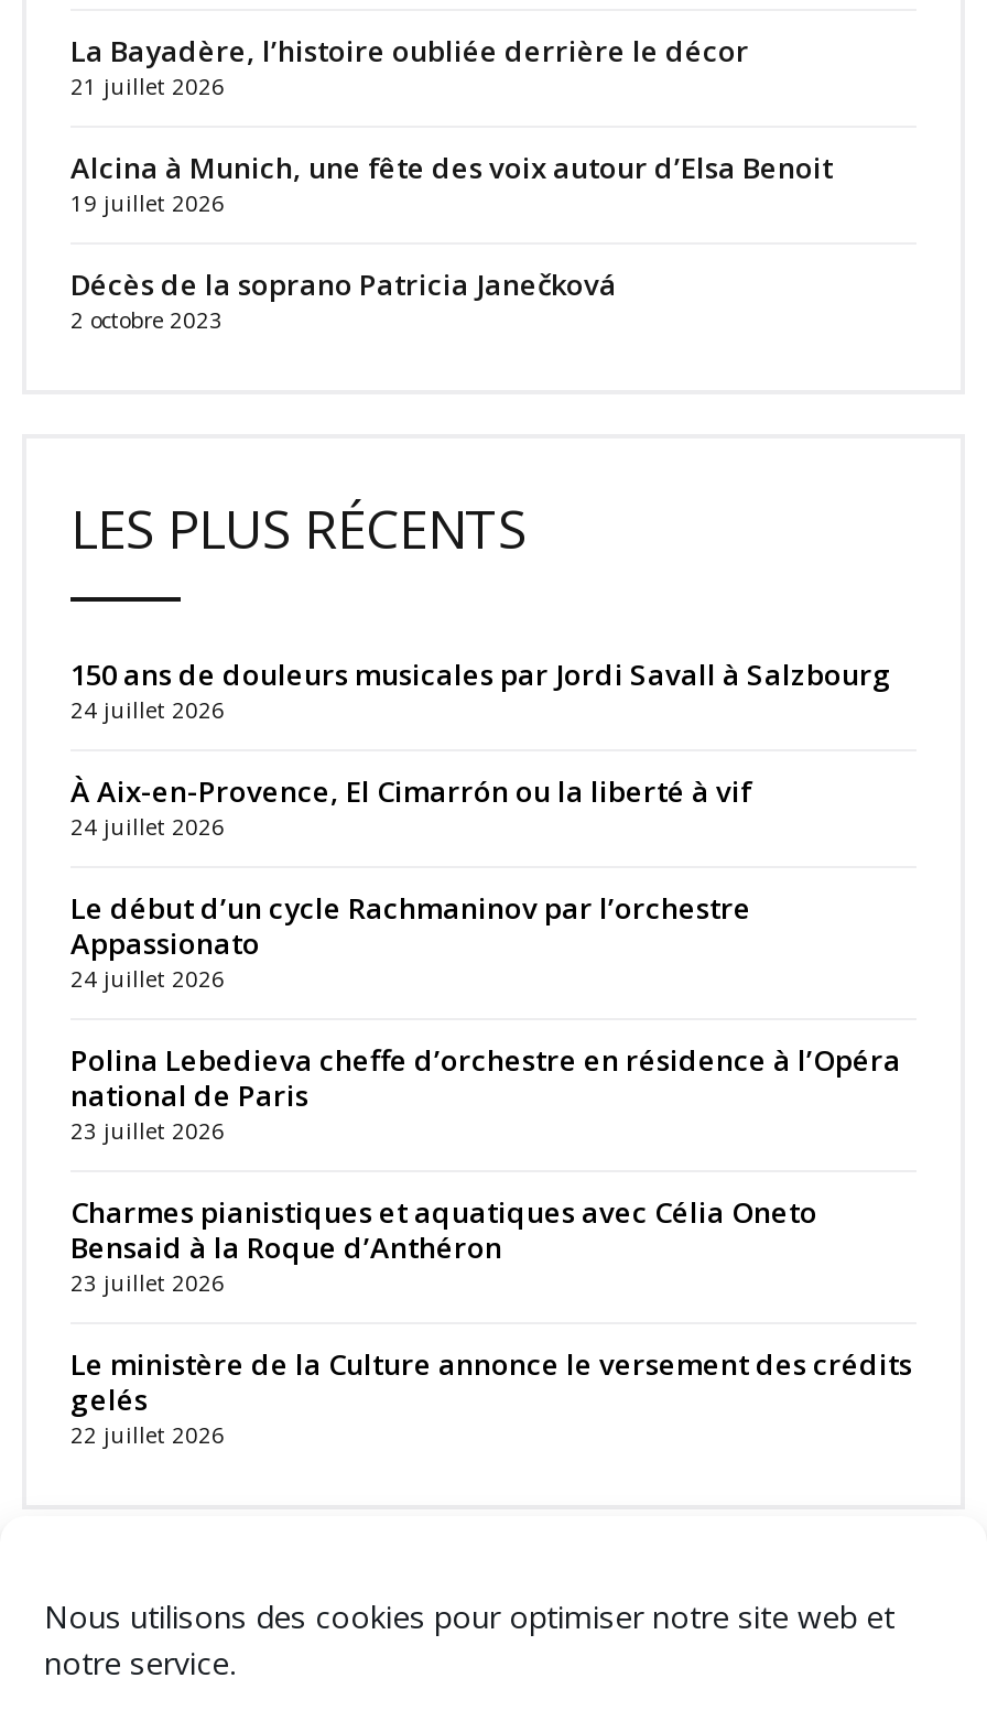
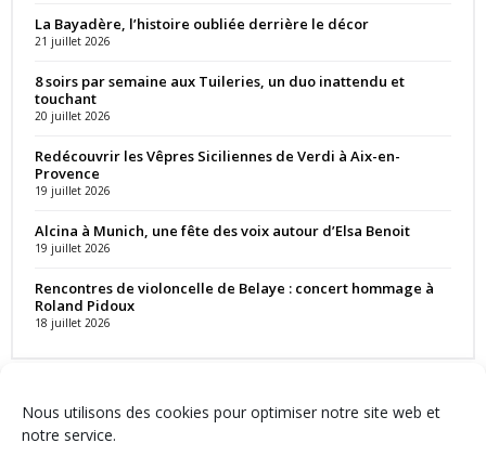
+ 8 soirs par semaine aux Tuileries, un duo inattendu et
+ touchant
+ 20 juillet 2026
+ Redécouvrir les Vêpres Siciliennes de Verdi à Aix-en-
+ Provence
+ 19 juillet 2026

moved down: Alcina à Munich, une fête des voix autour d’Elsa Benoit | 19 juillet 2026

- Décès de la soprano Patricia Janečková
- 2 octobre 2023
- LES PLUS RÉCENTS
- 150 ans de douleurs musicales par Jordi Savall à Salzbourg
- 24 juillet 2026
- À Aix-en-Provence, El Cimarrón ou la liberté à vif
- 24 juillet 2026
- Le début d’un cycle Rachmaninov par l’orchestre
- Appassionato
- 24 juillet 2026
- Polina Lebedieva cheffe d’orchestre en résidence à l’Opéra
- national de Paris
- 23 juillet 2026
- Charmes pianistiques et aquatiques avec Célia Oneto
- Bensaid à la Roque d’Anthéron
- 23 juillet 2026
- Le ministère de la Culture annonce le versement des crédits
- gelés
- 22 juillet 2026
+ Rencontres de violoncelle de Belaye : concert hommage à
+ Roland Pidoux
+ 18 juillet 2026
